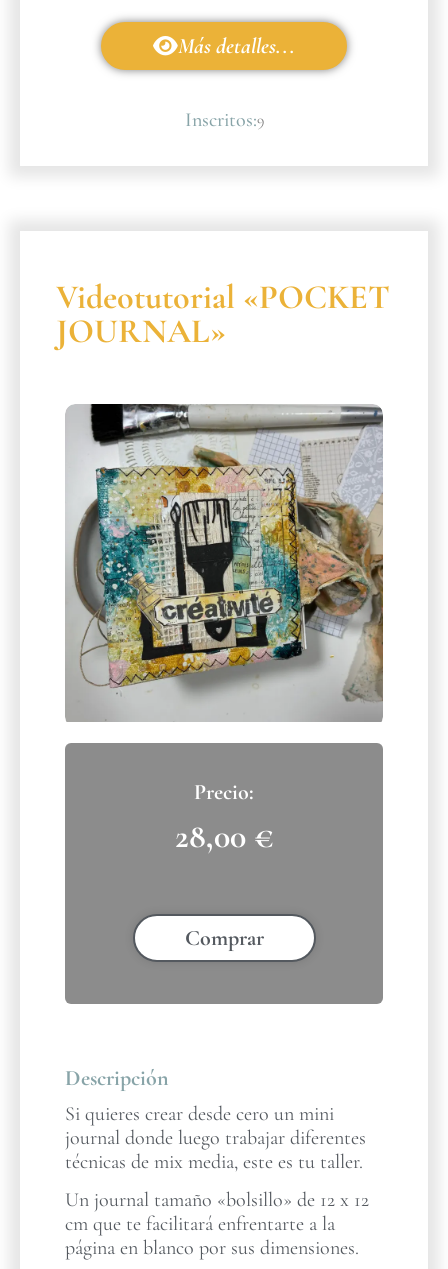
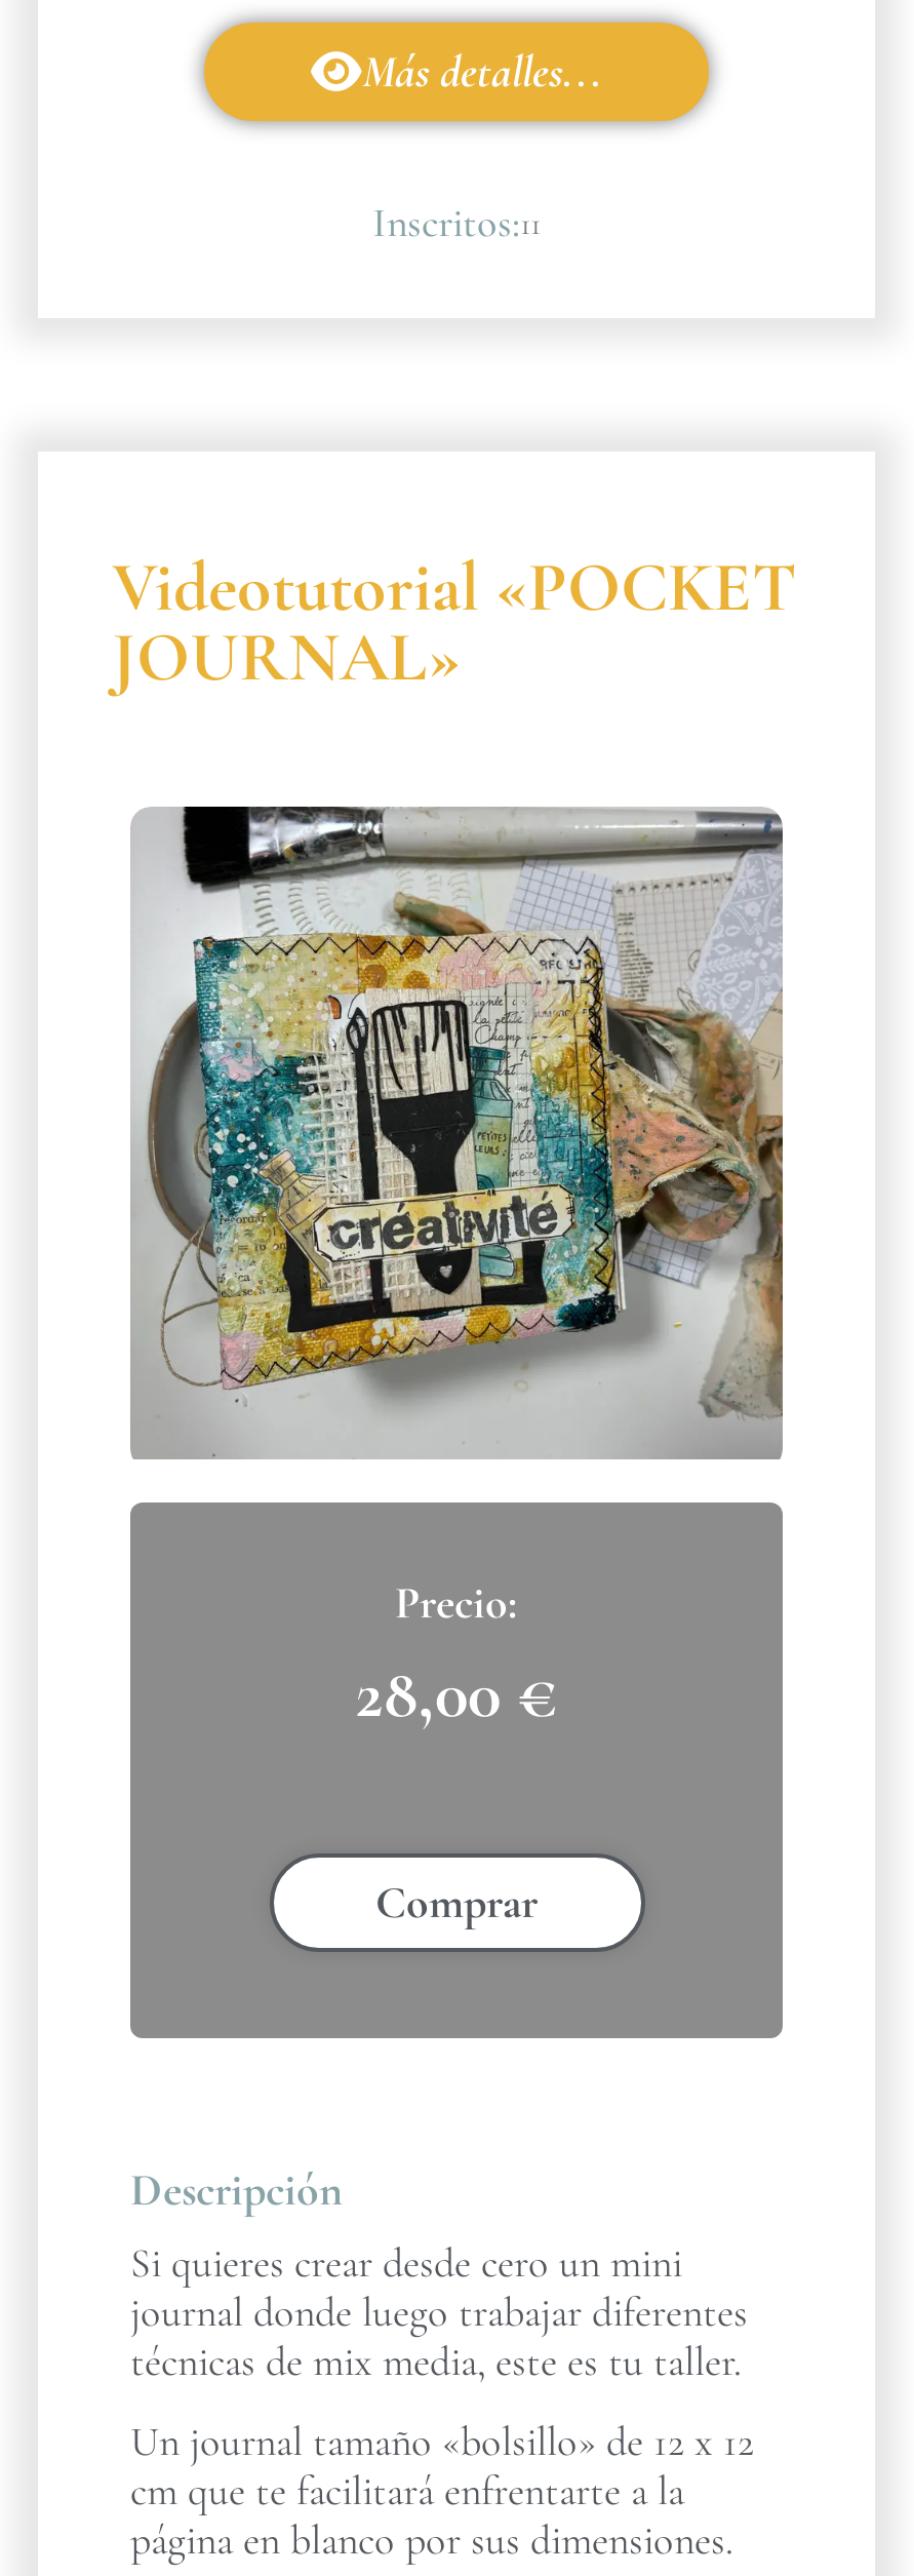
- Inscritos:9
+ Inscritos:11
